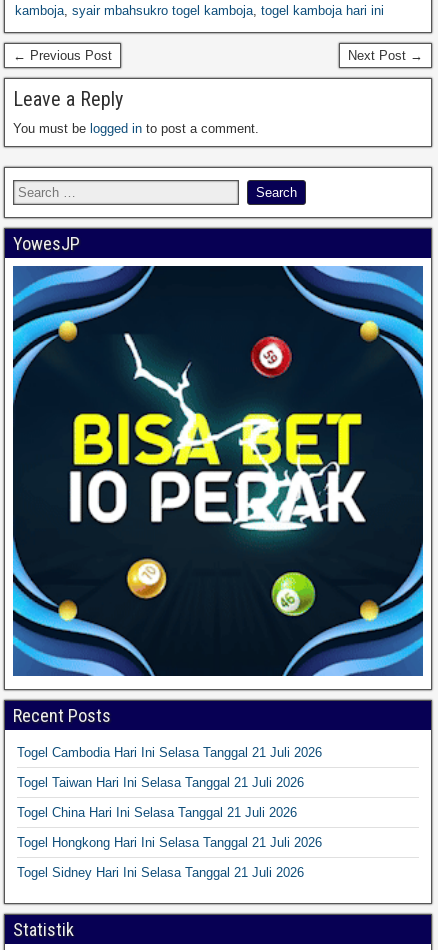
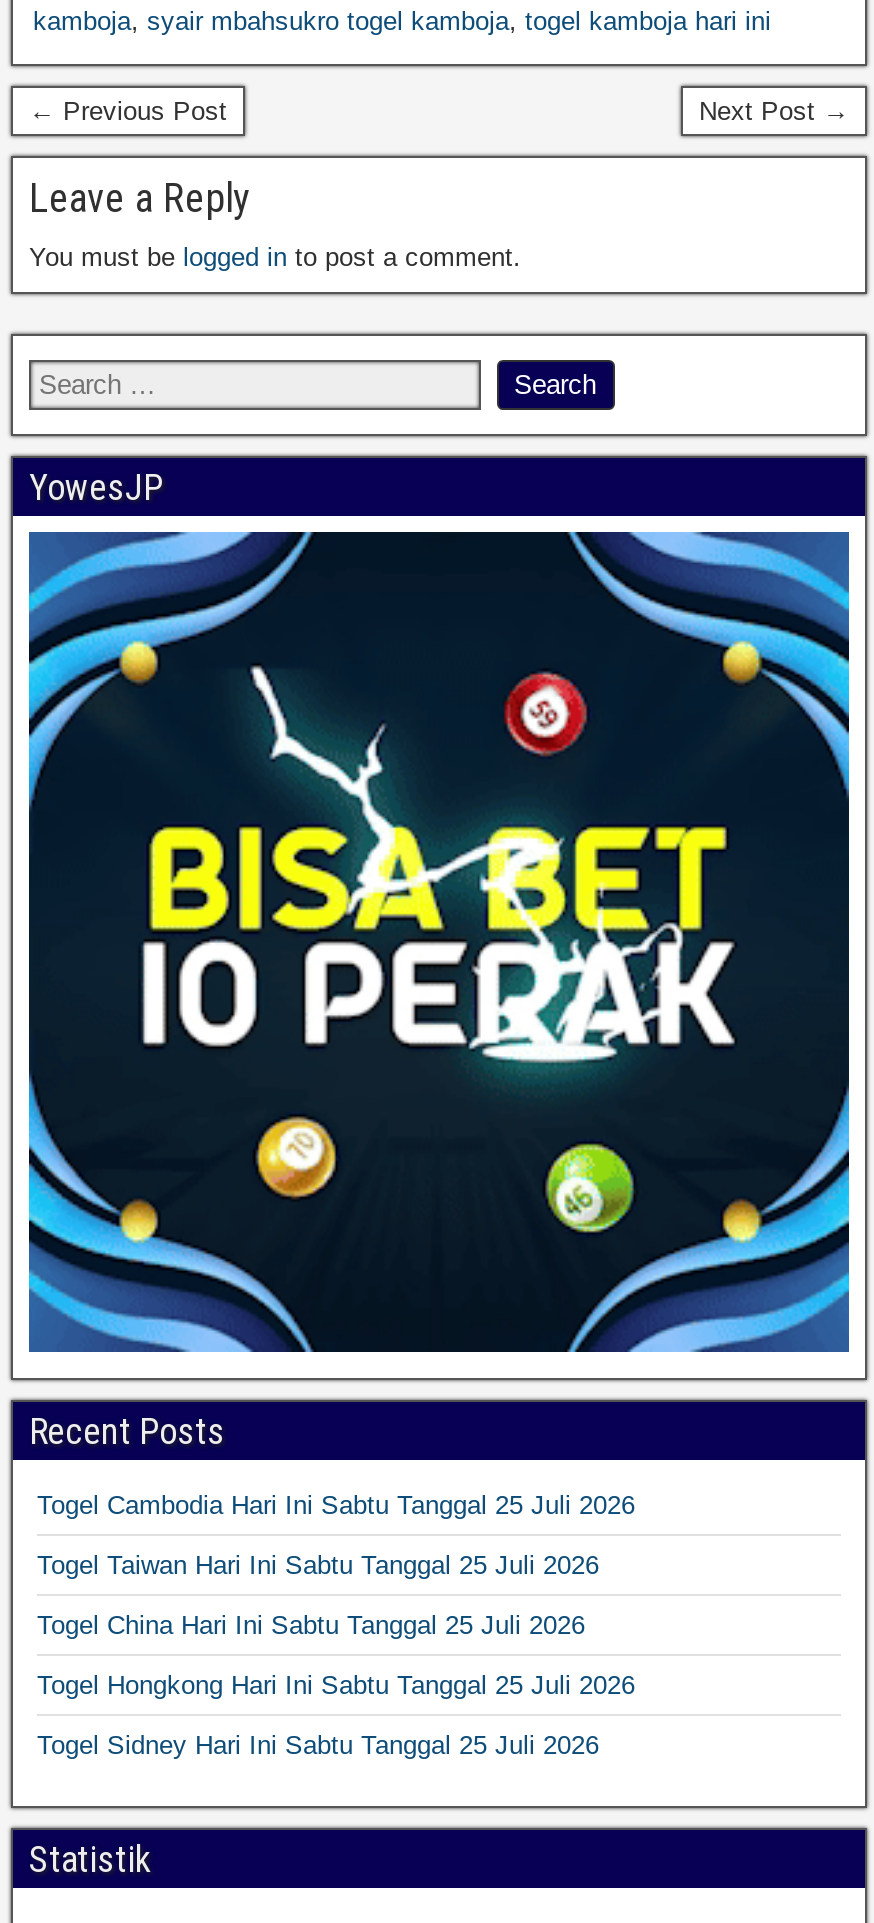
- Togel Cambodia Hari Ini Selasa Tanggal 21 Juli 2026
+ Togel Cambodia Hari Ini Sabtu Tanggal 25 Juli 2026

- Togel Taiwan Hari Ini Selasa Tanggal 21 Juli 2026
+ Togel Taiwan Hari Ini Sabtu Tanggal 25 Juli 2026

- Togel China Hari Ini Selasa Tanggal 21 Juli 2026
+ Togel China Hari Ini Sabtu Tanggal 25 Juli 2026

- Togel Hongkong Hari Ini Selasa Tanggal 21 Juli 2026
+ Togel Hongkong Hari Ini Sabtu Tanggal 25 Juli 2026

- Togel Sidney Hari Ini Selasa Tanggal 21 Juli 2026
+ Togel Sidney Hari Ini Sabtu Tanggal 25 Juli 2026
